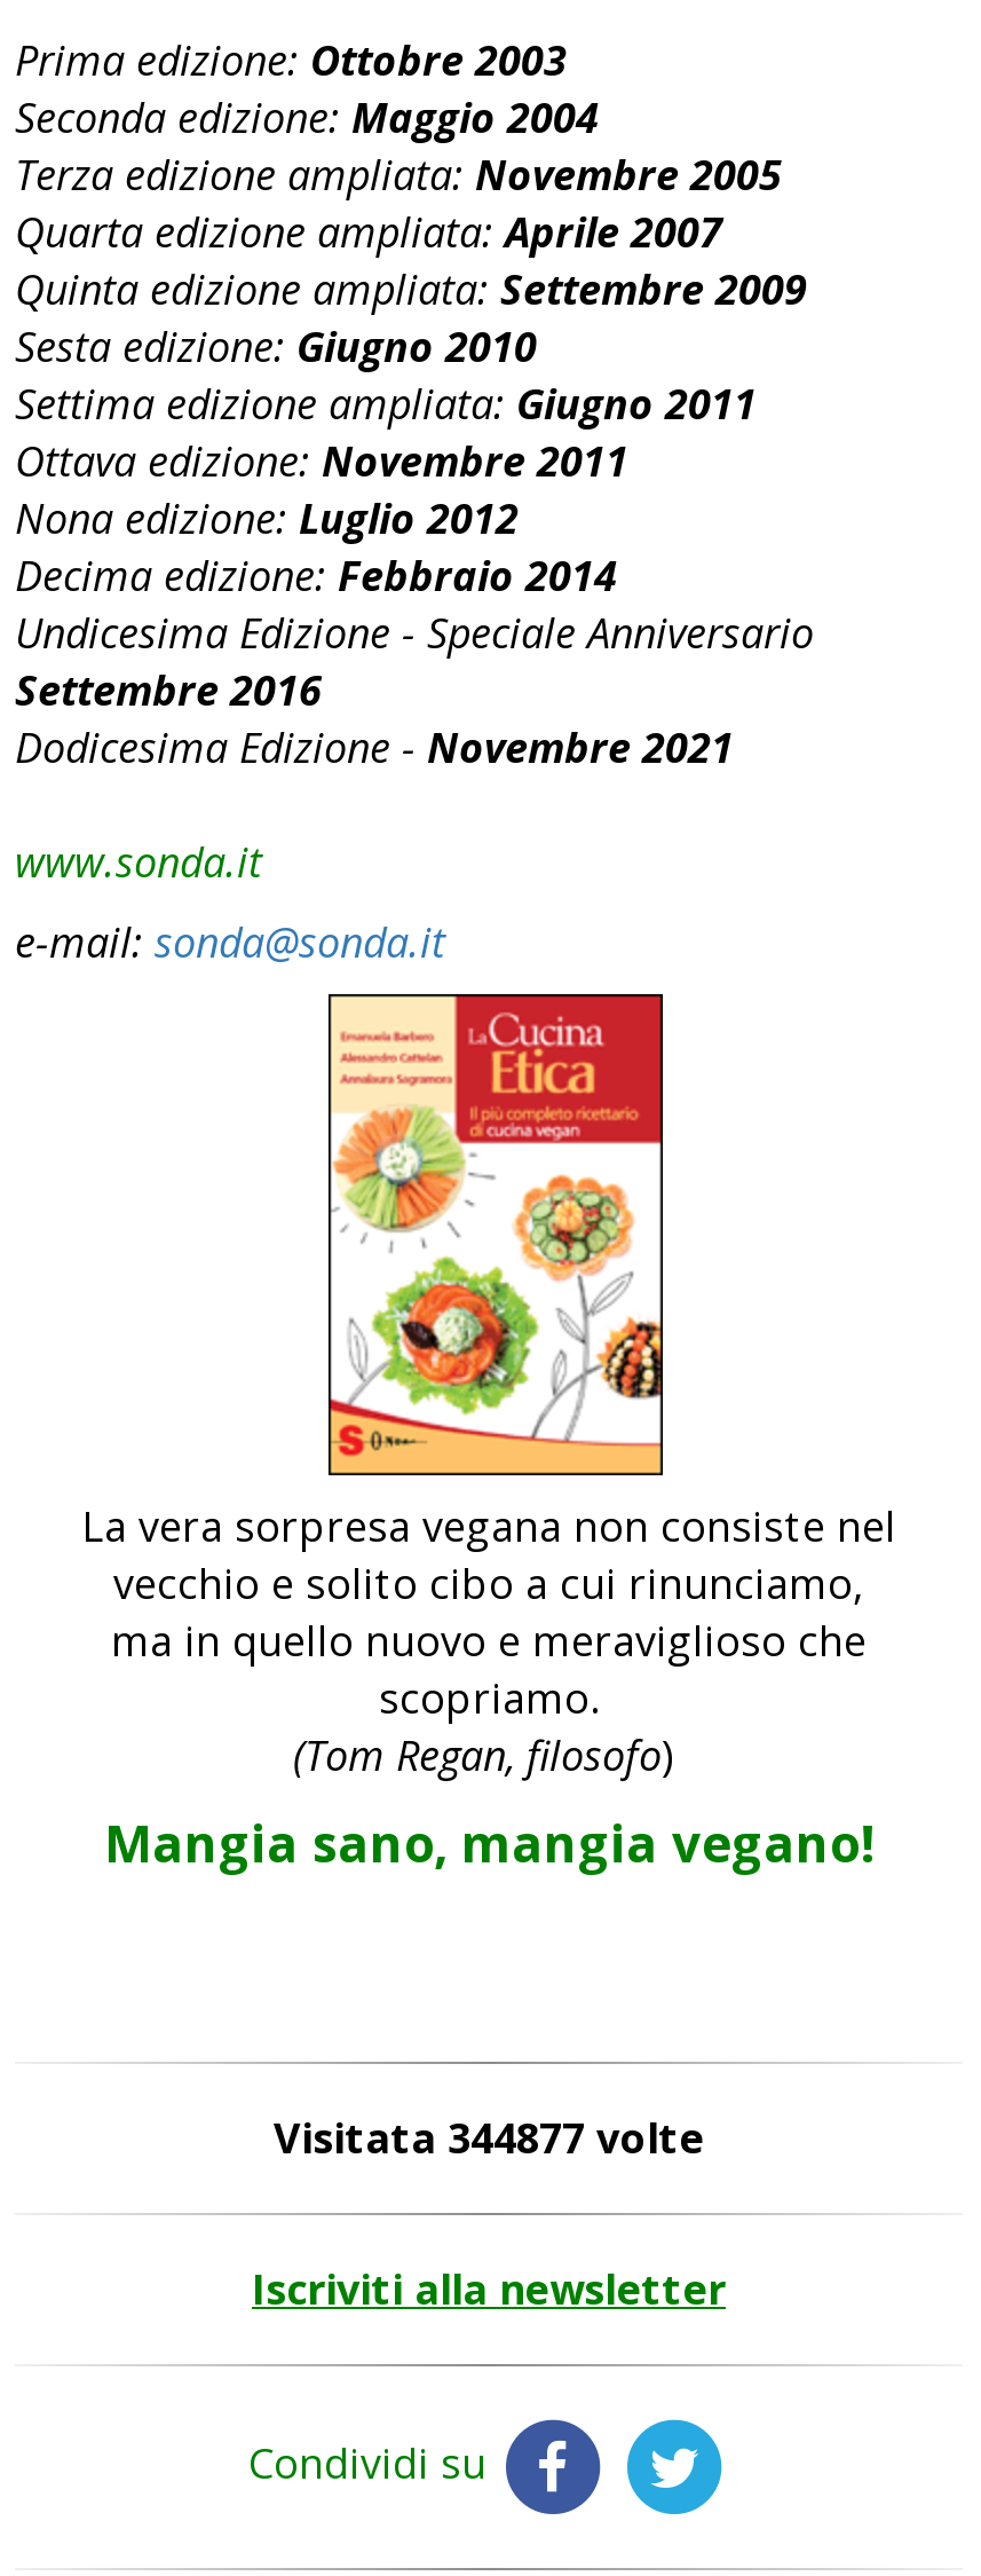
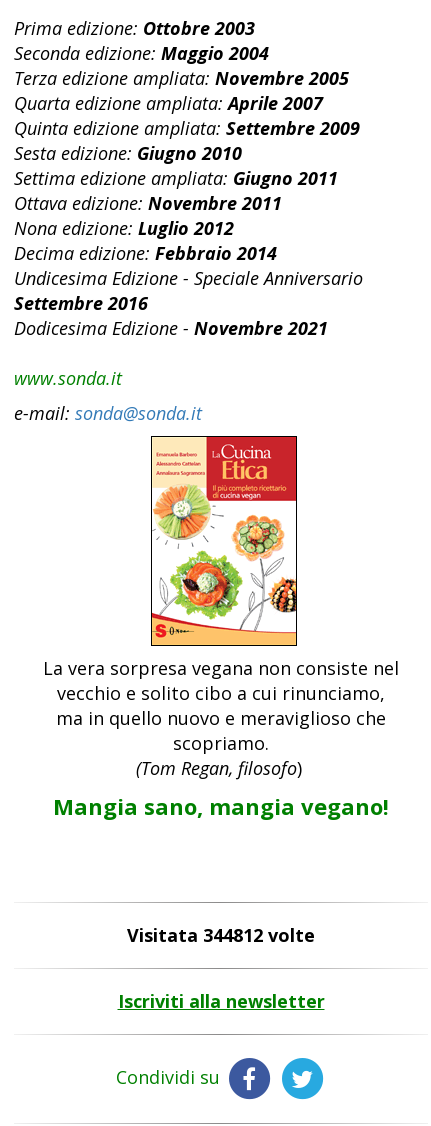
- Visitata 344877 volte
+ Visitata 344812 volte
